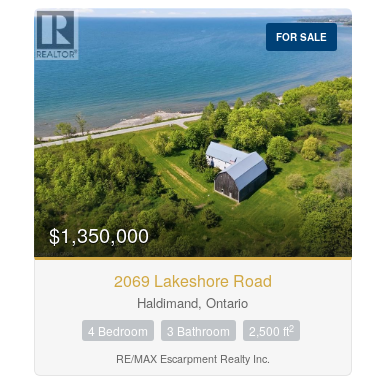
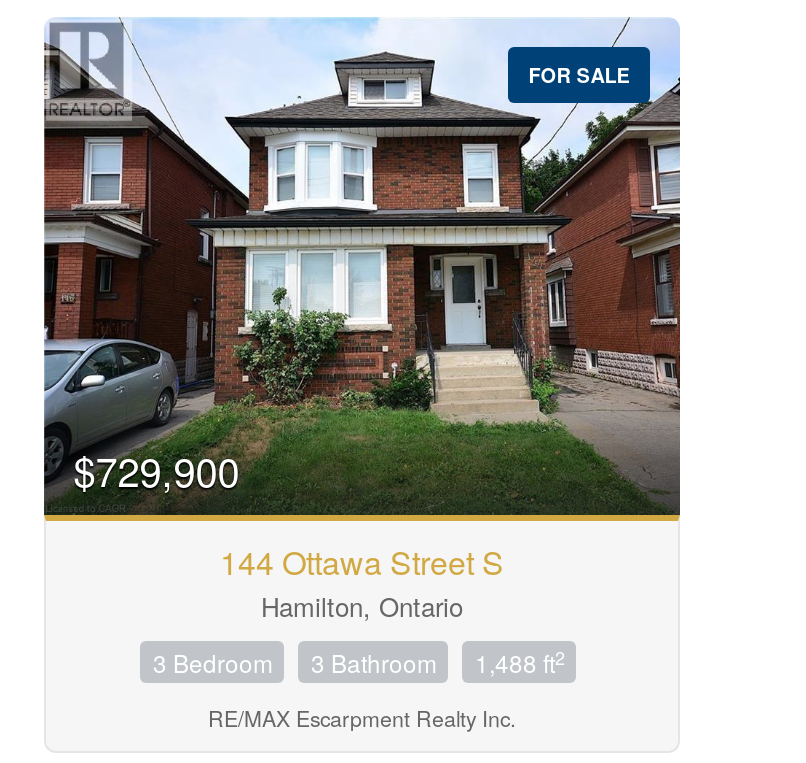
- [image]
- $1,350,000
+ [image]
+ $729,900

- 2069 Lakeshore Road
- Haldimand, Ontario
+ 144 Ottawa Street S
+ Hamilton, Ontario

- 4 Bedroom
+ 3 Bedroom

- 2,500 ft2
+ 1,488 ft2
